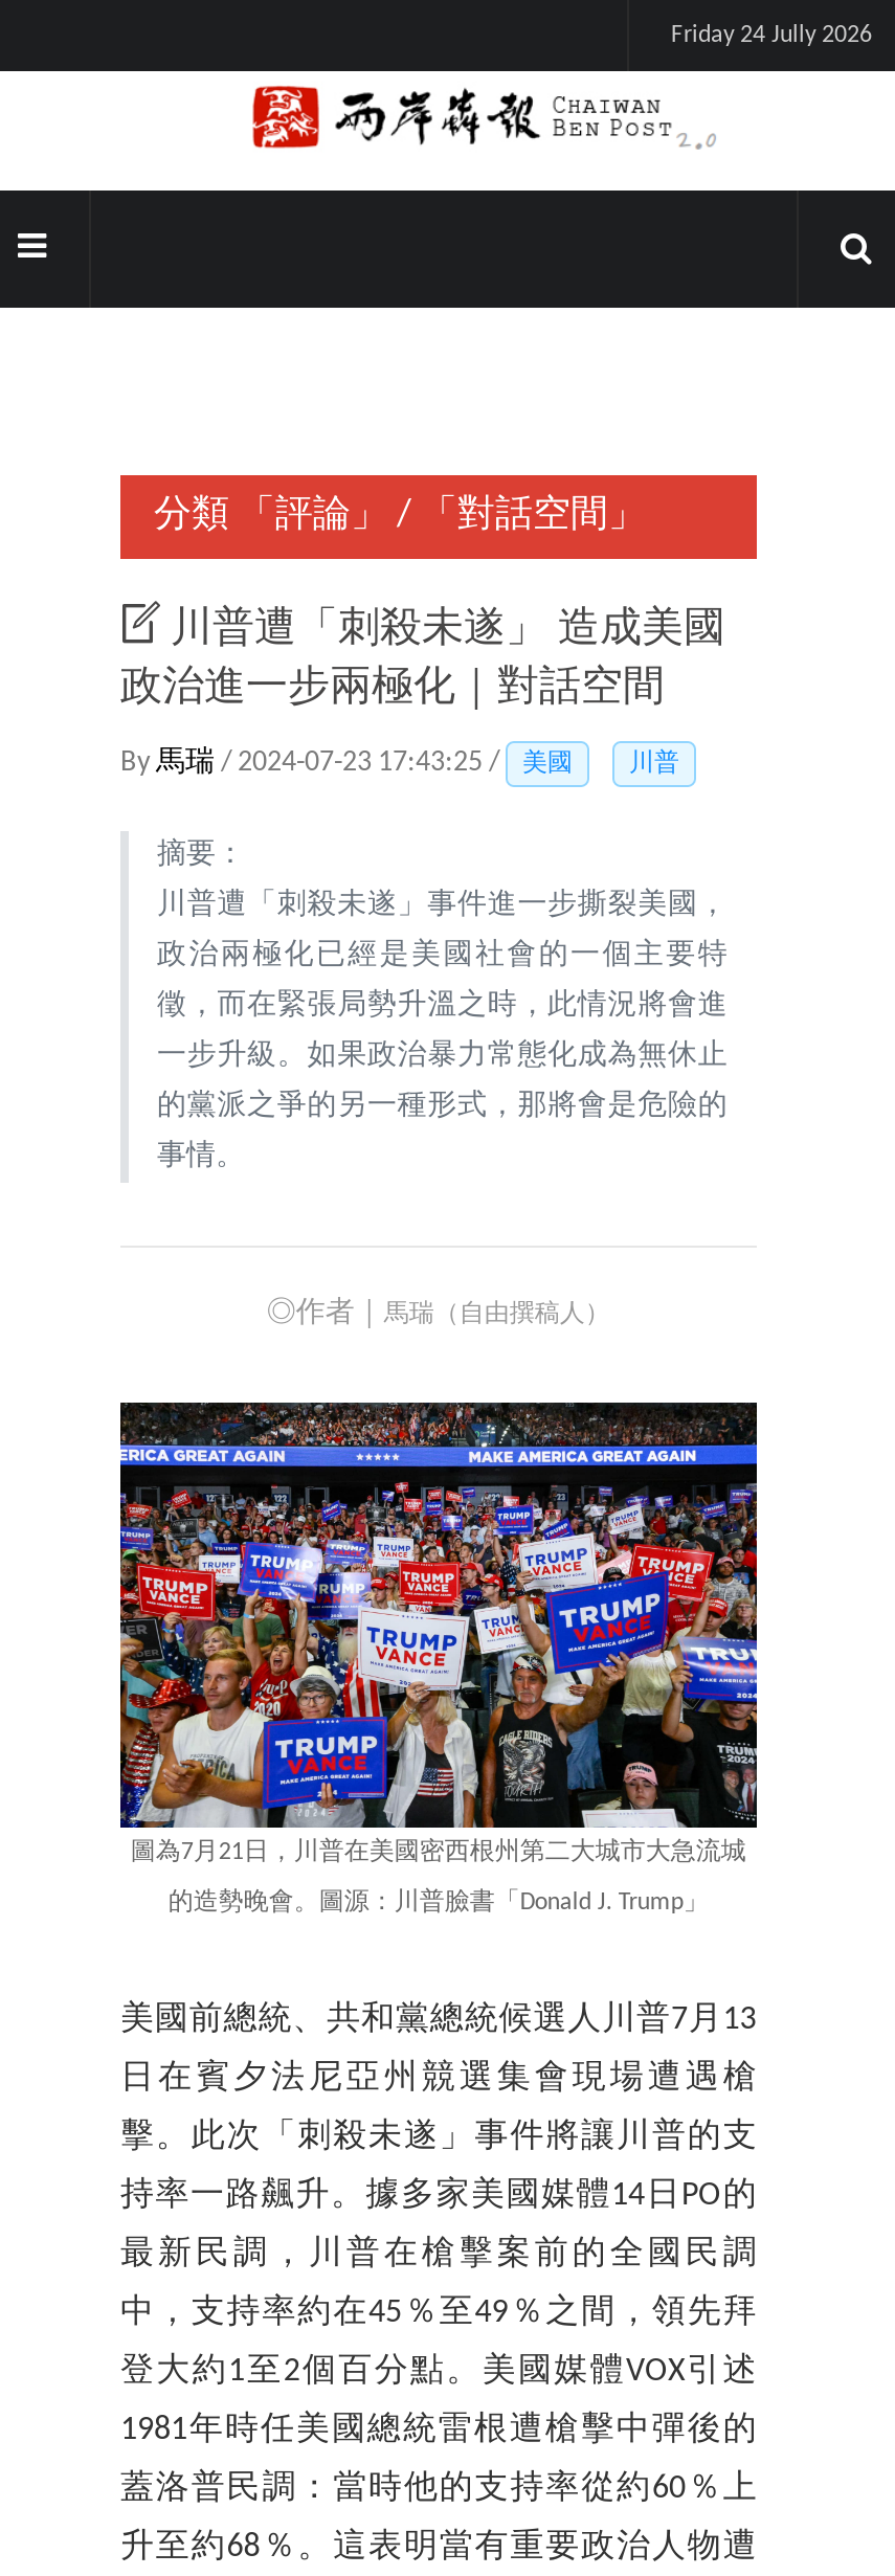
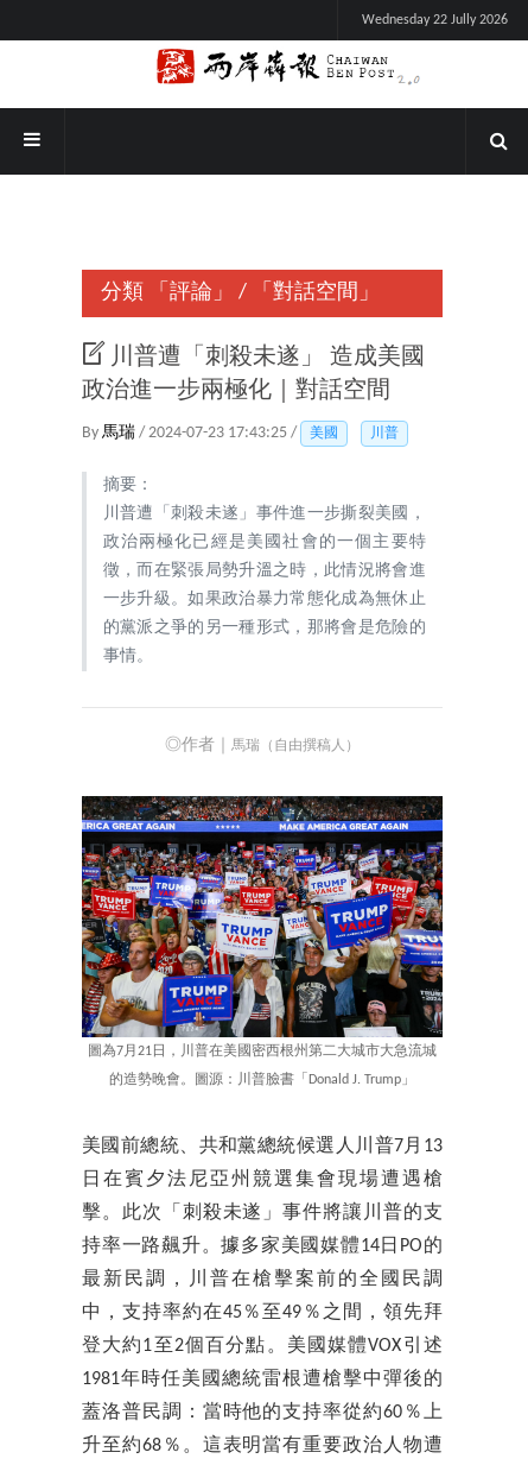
- Friday 24 Jully 2026
+ Wednesday 22 Jully 2026
